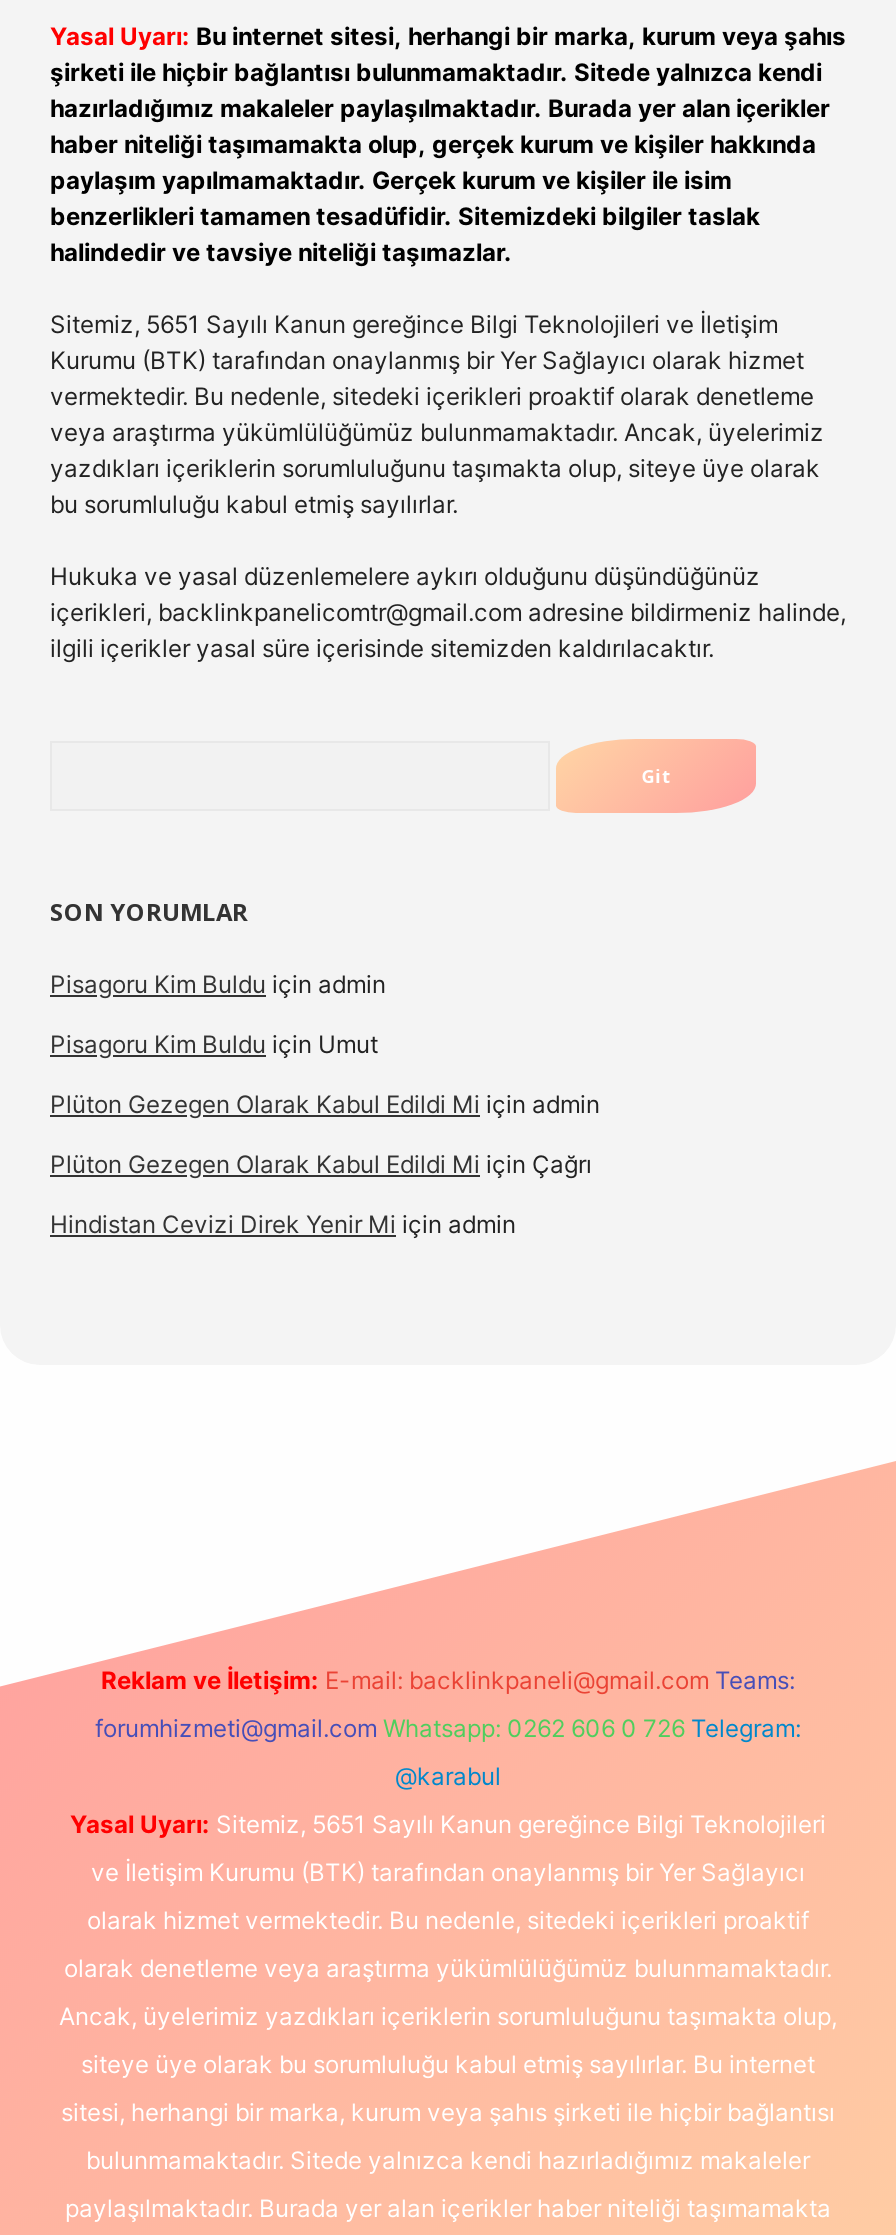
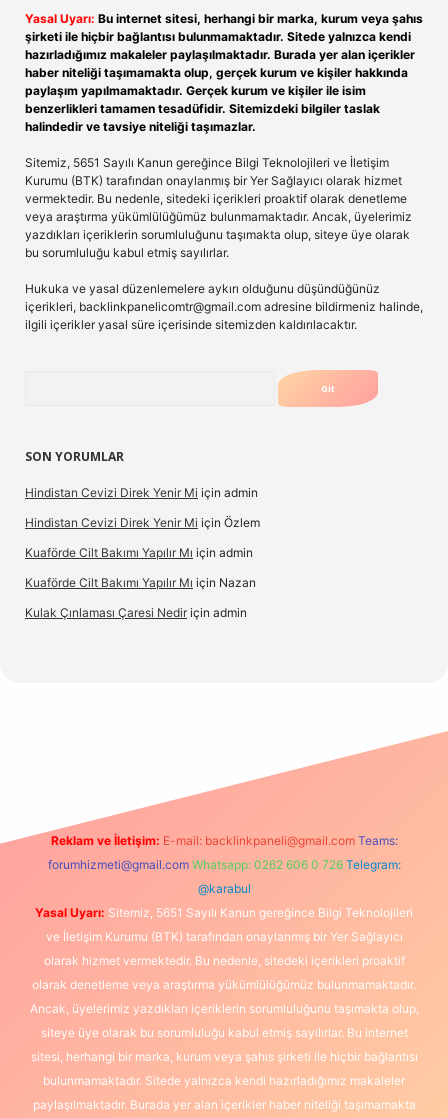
- Pisagoru Kim Buldu için admin
- Pisagoru Kim Buldu için Umut
- Plüton Gezegen Olarak Kabul Edildi Mi için admin
- Plüton Gezegen Olarak Kabul Edildi Mi için Çağrı

moved up: Hindistan Cevizi Direk Yenir Mi için admin

+ Hindistan Cevizi Direk Yenir Mi için Özlem
+ Kuaförde Cilt Bakımı Yapılır Mı için admin
+ Kuaförde Cilt Bakımı Yapılır Mı için Nazan
+ Kulak Çınlaması Çaresi Nedir için admin
